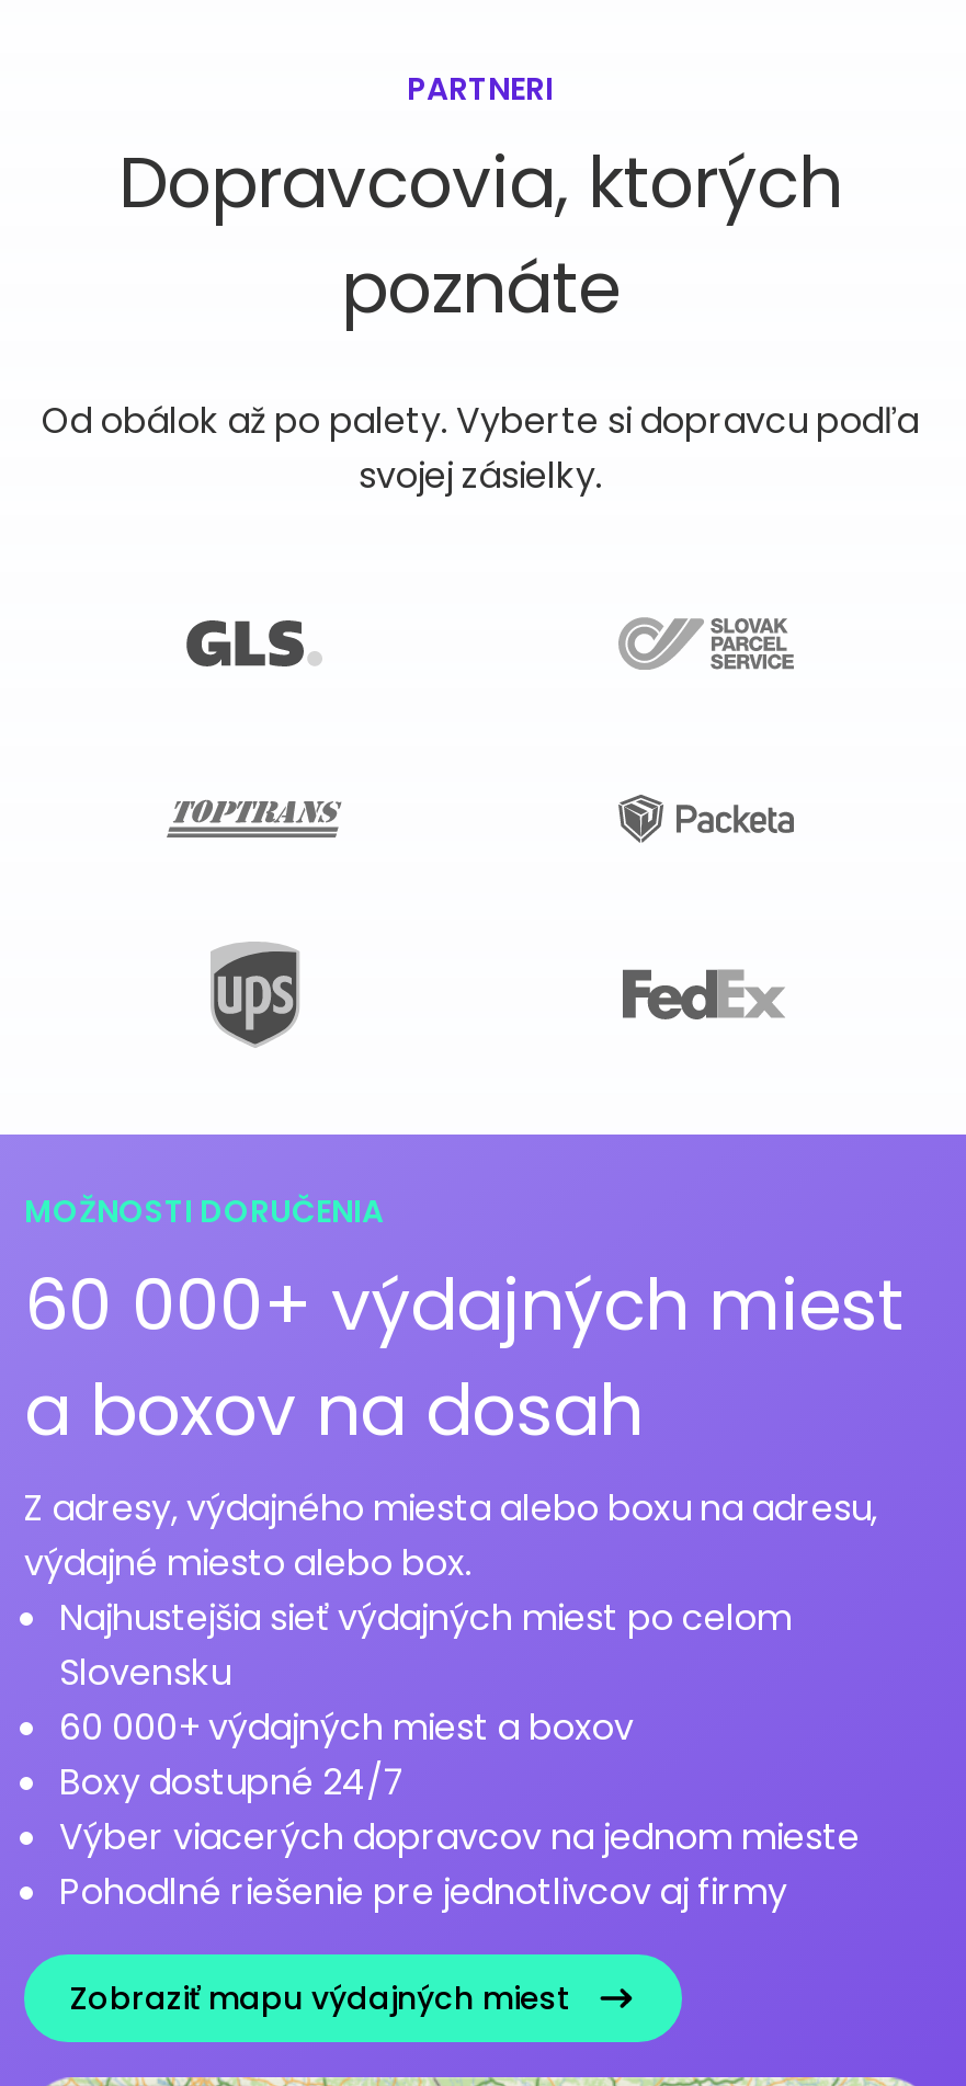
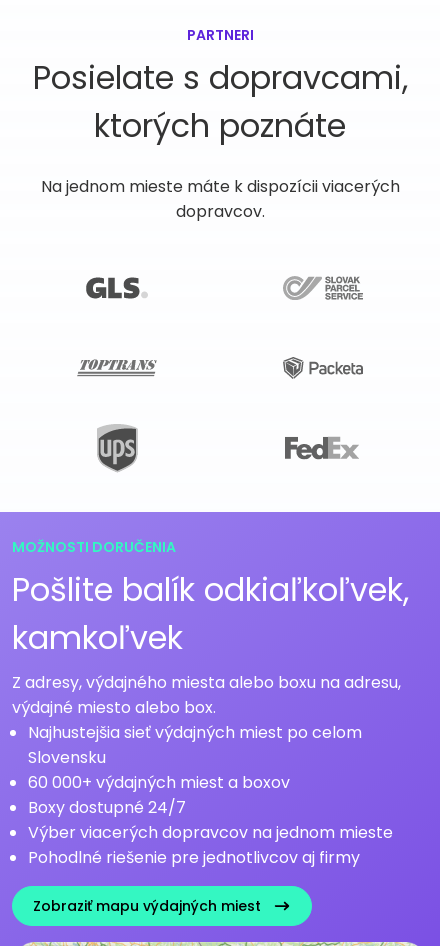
- Dopravcovia, ktorých
- poznáte
+ Posielate s dopravcami,
+ ktorých poznáte

- Od obálok až po palety. Vyberte si dopravcu podľa
- svojej zásielky.
+ Na jednom mieste máte k dispozícii viacerých
+ dopravcov.

- 60 000+ výdajných miest
- a boxov na dosah
+ Pošlite balík odkiaľkoľvek,
+ kamkoľvek
